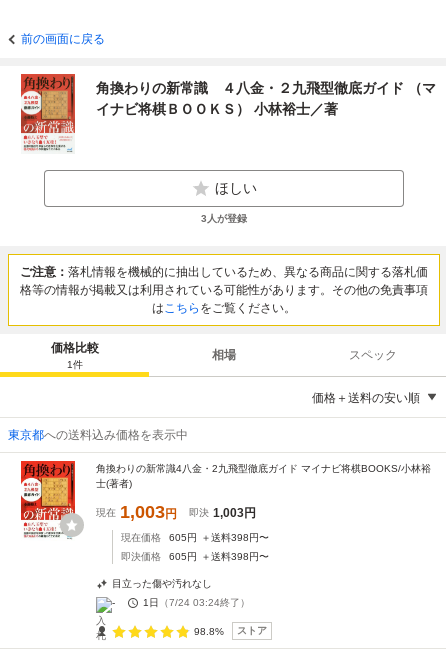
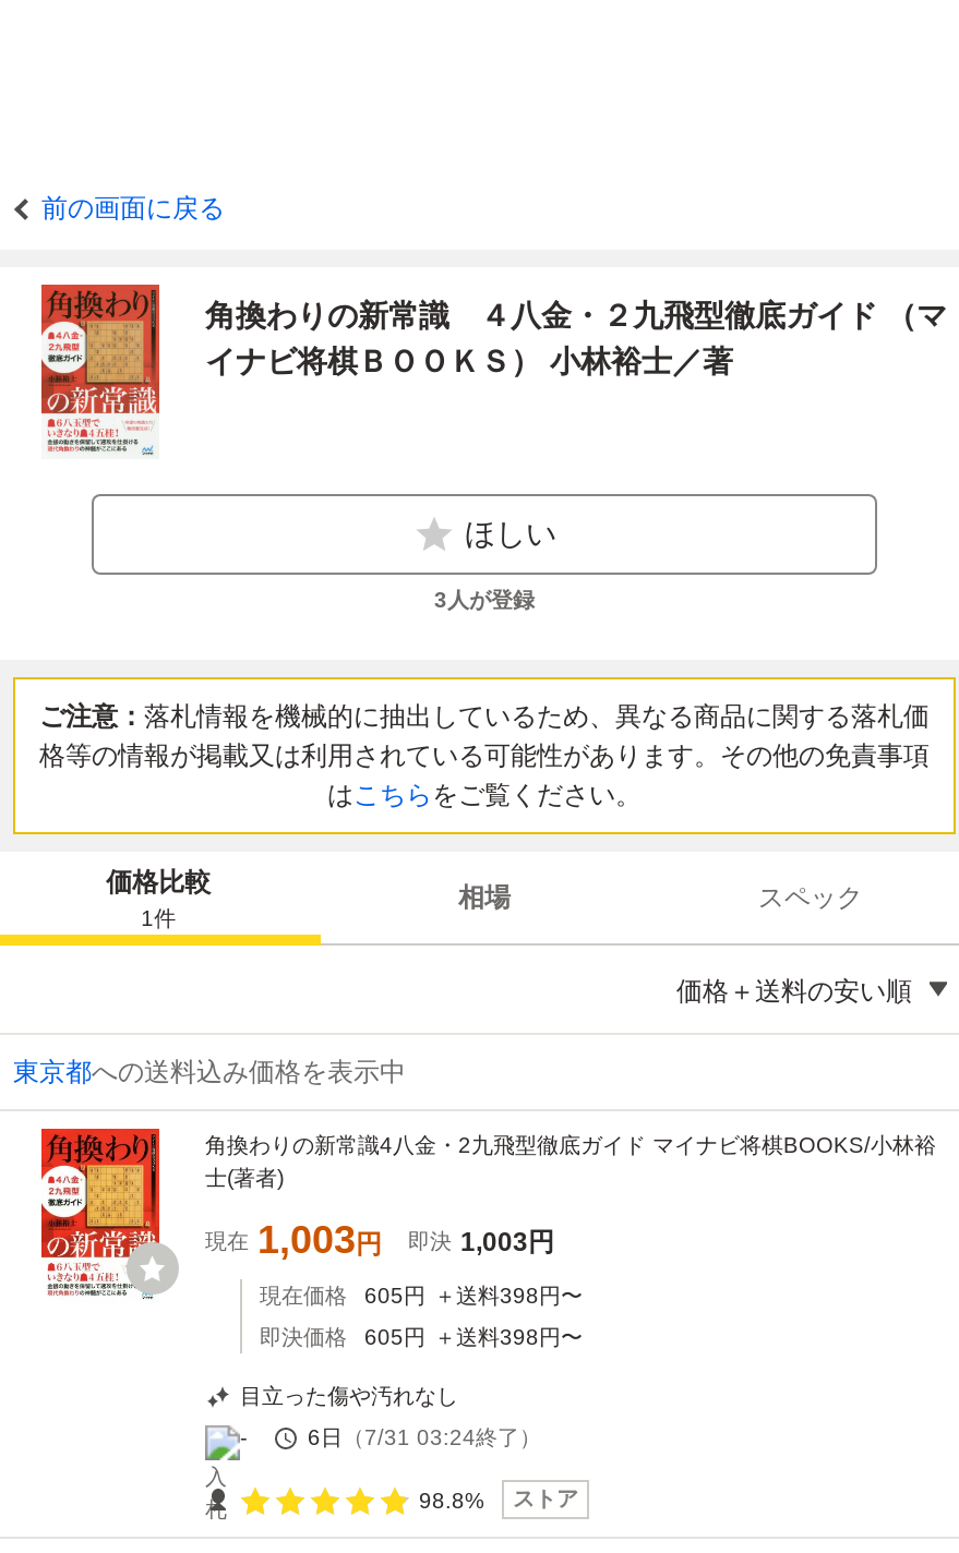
- 1日（7/24 03:24終了）
+ 6日（7/31 03:24終了）
